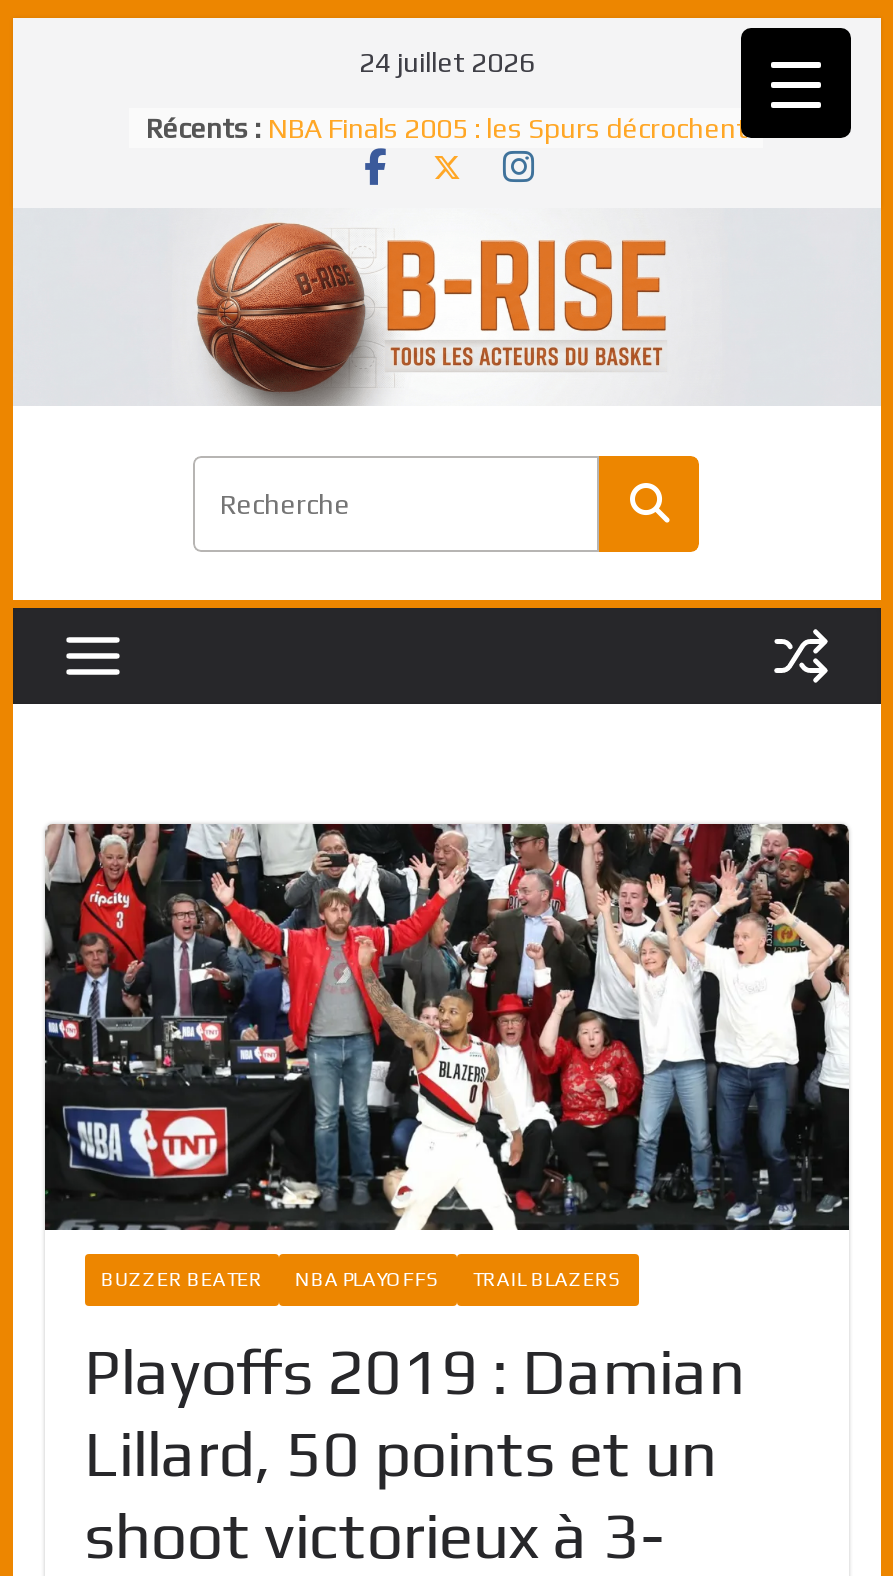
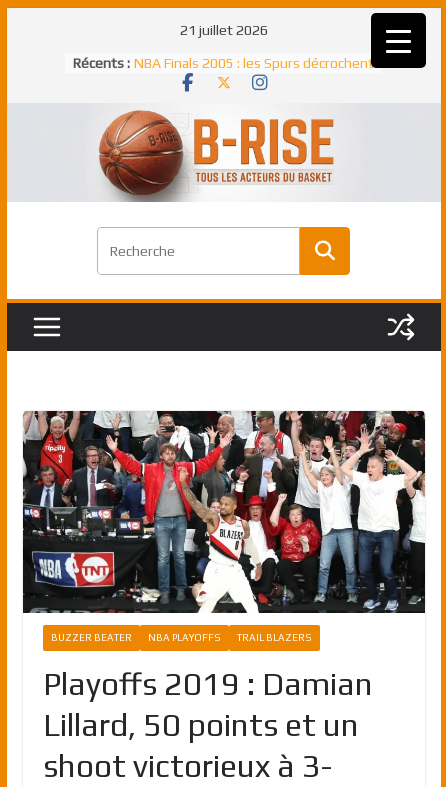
- 24 juillet 2026
+ 21 juillet 2026
